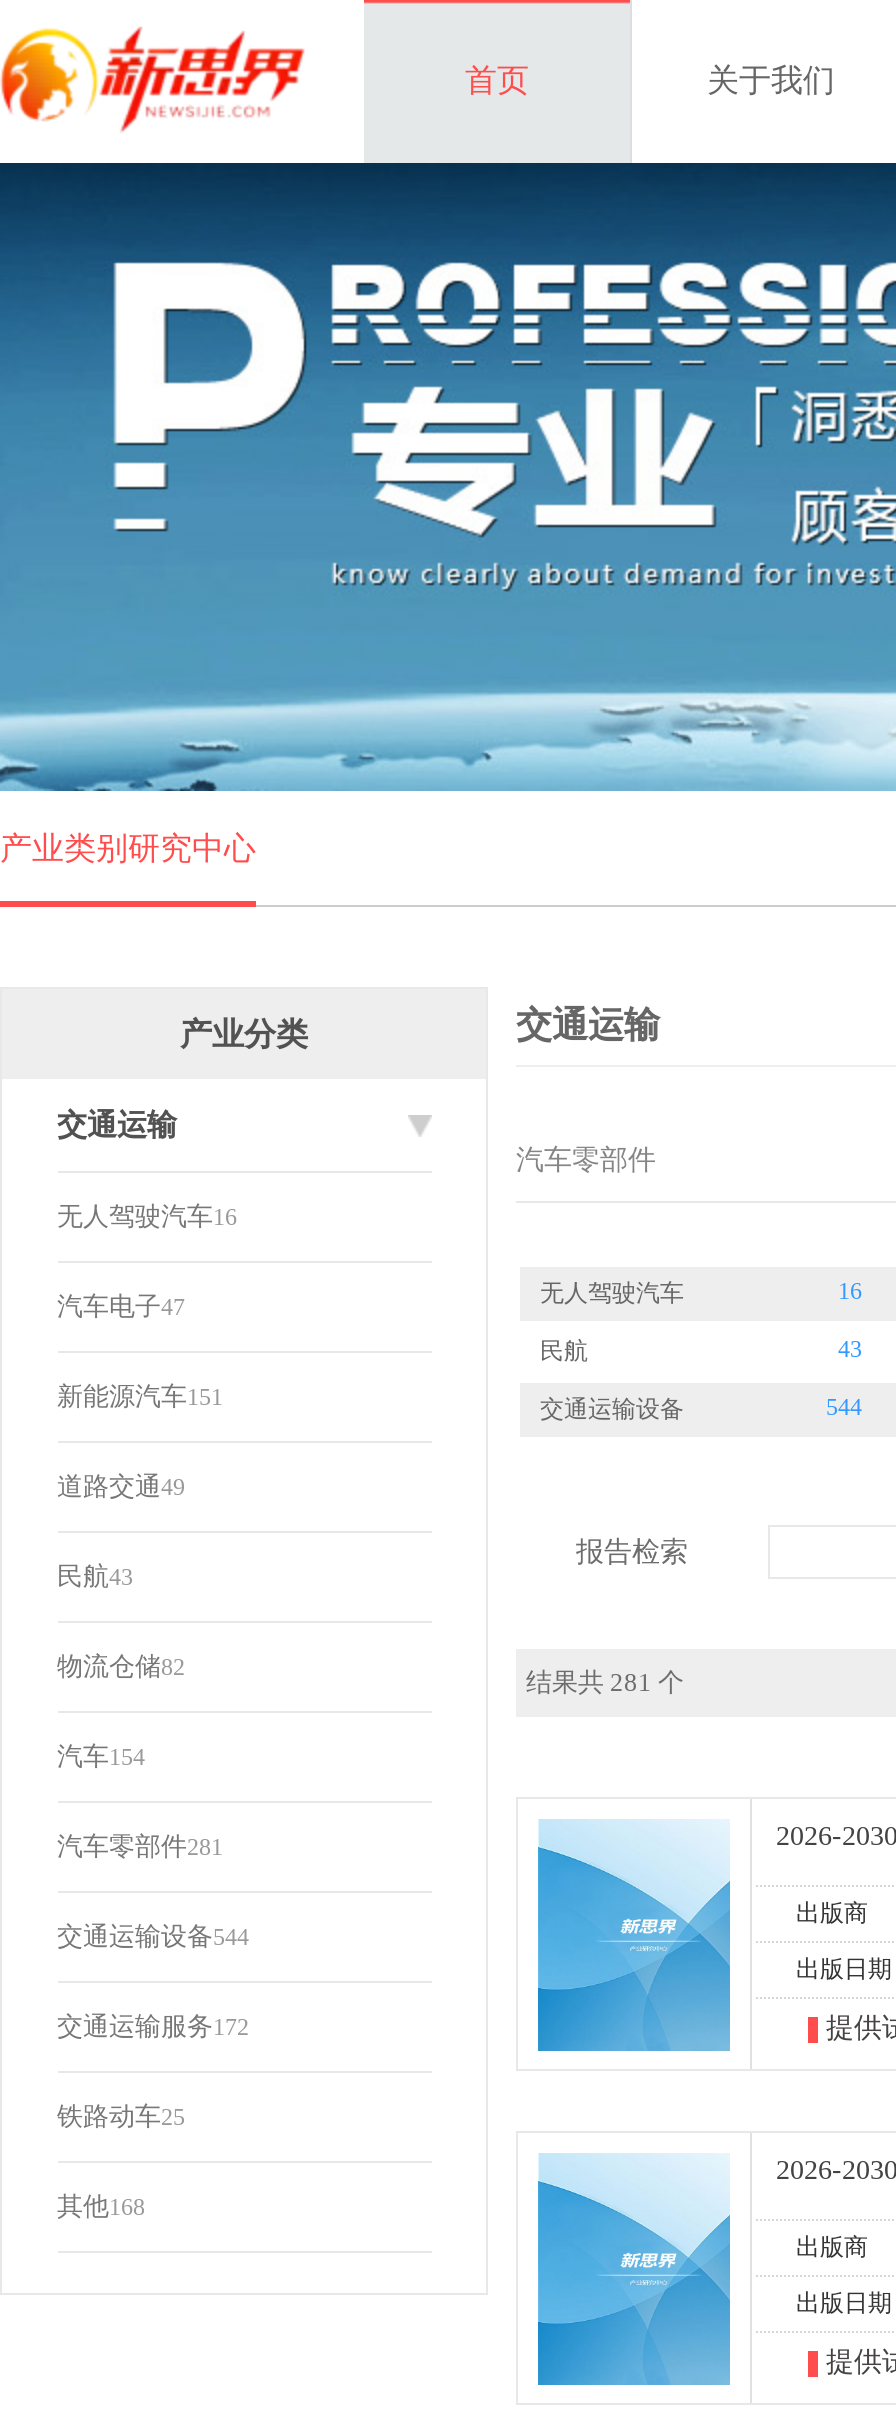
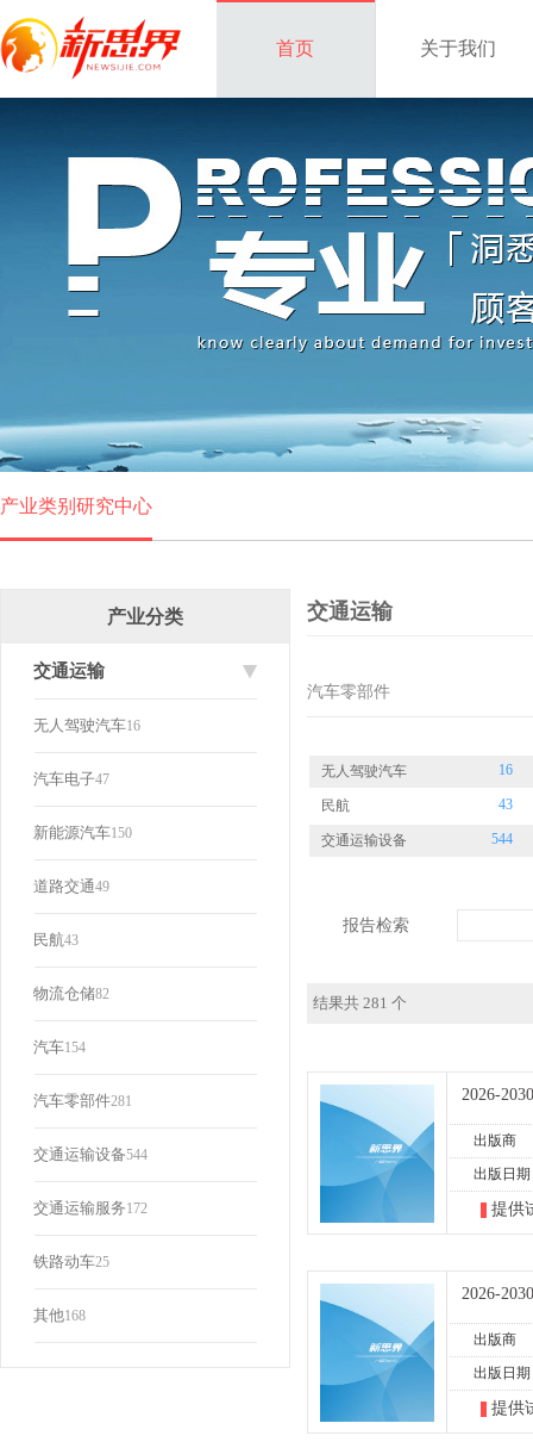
- 新能源汽车151
+ 新能源汽车150
